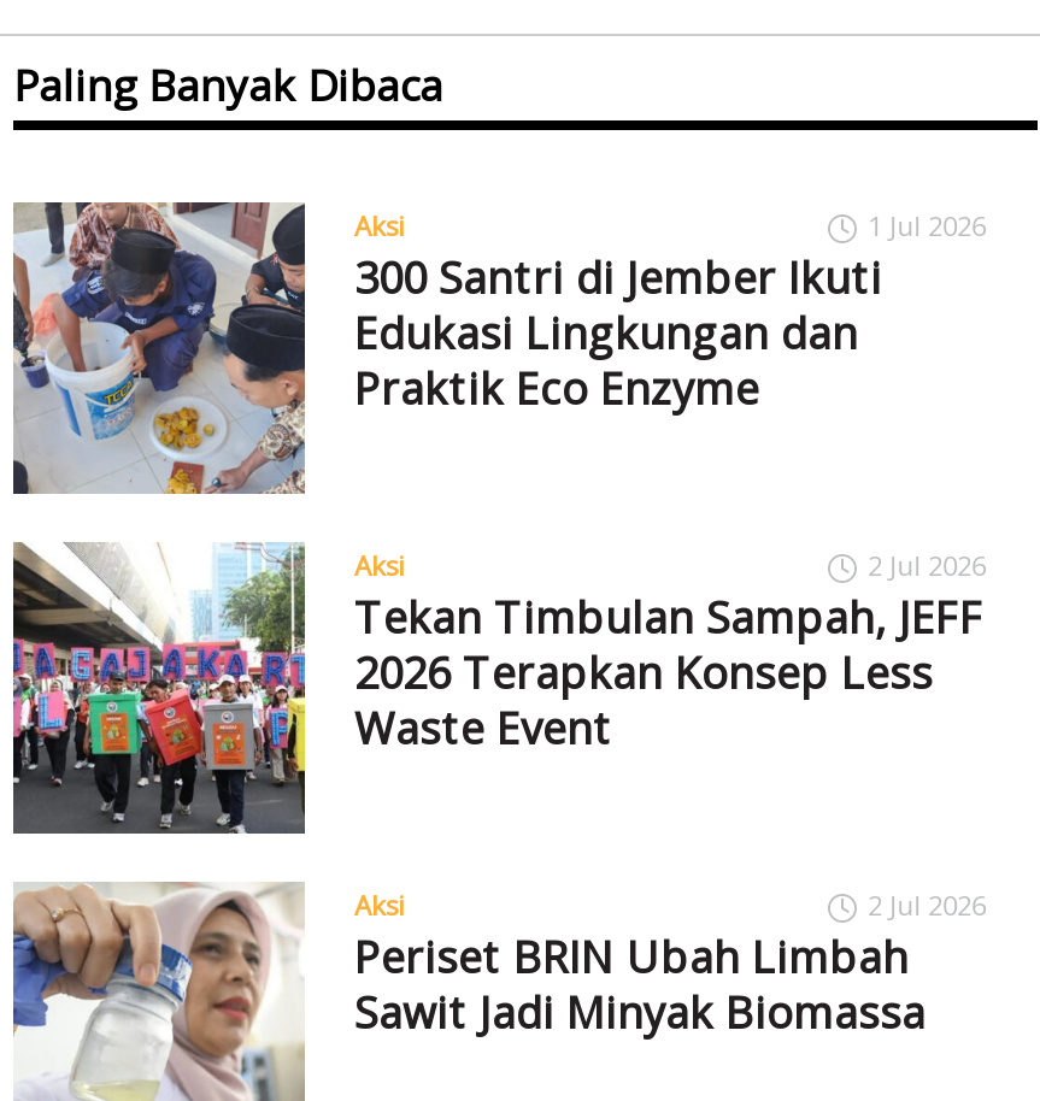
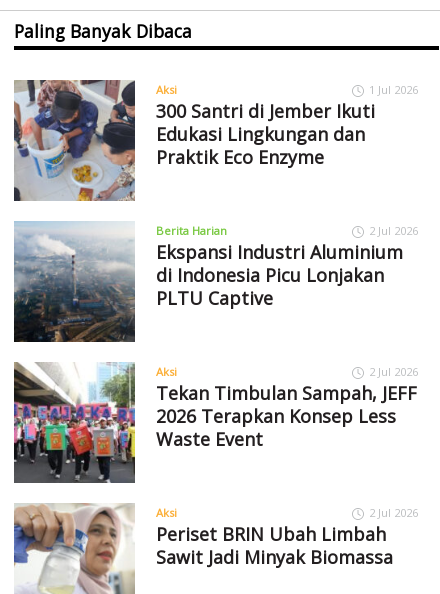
+ [image]
+ Berita Harian
+ 2 Jul 2026
+ Ekspansi Industri Aluminium
+ di Indonesia Picu Lonjakan
+ PLTU Captive
